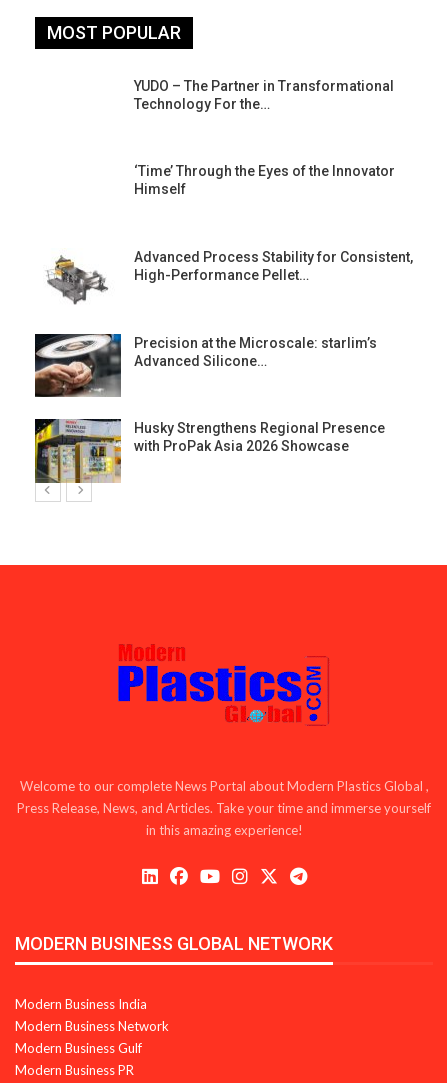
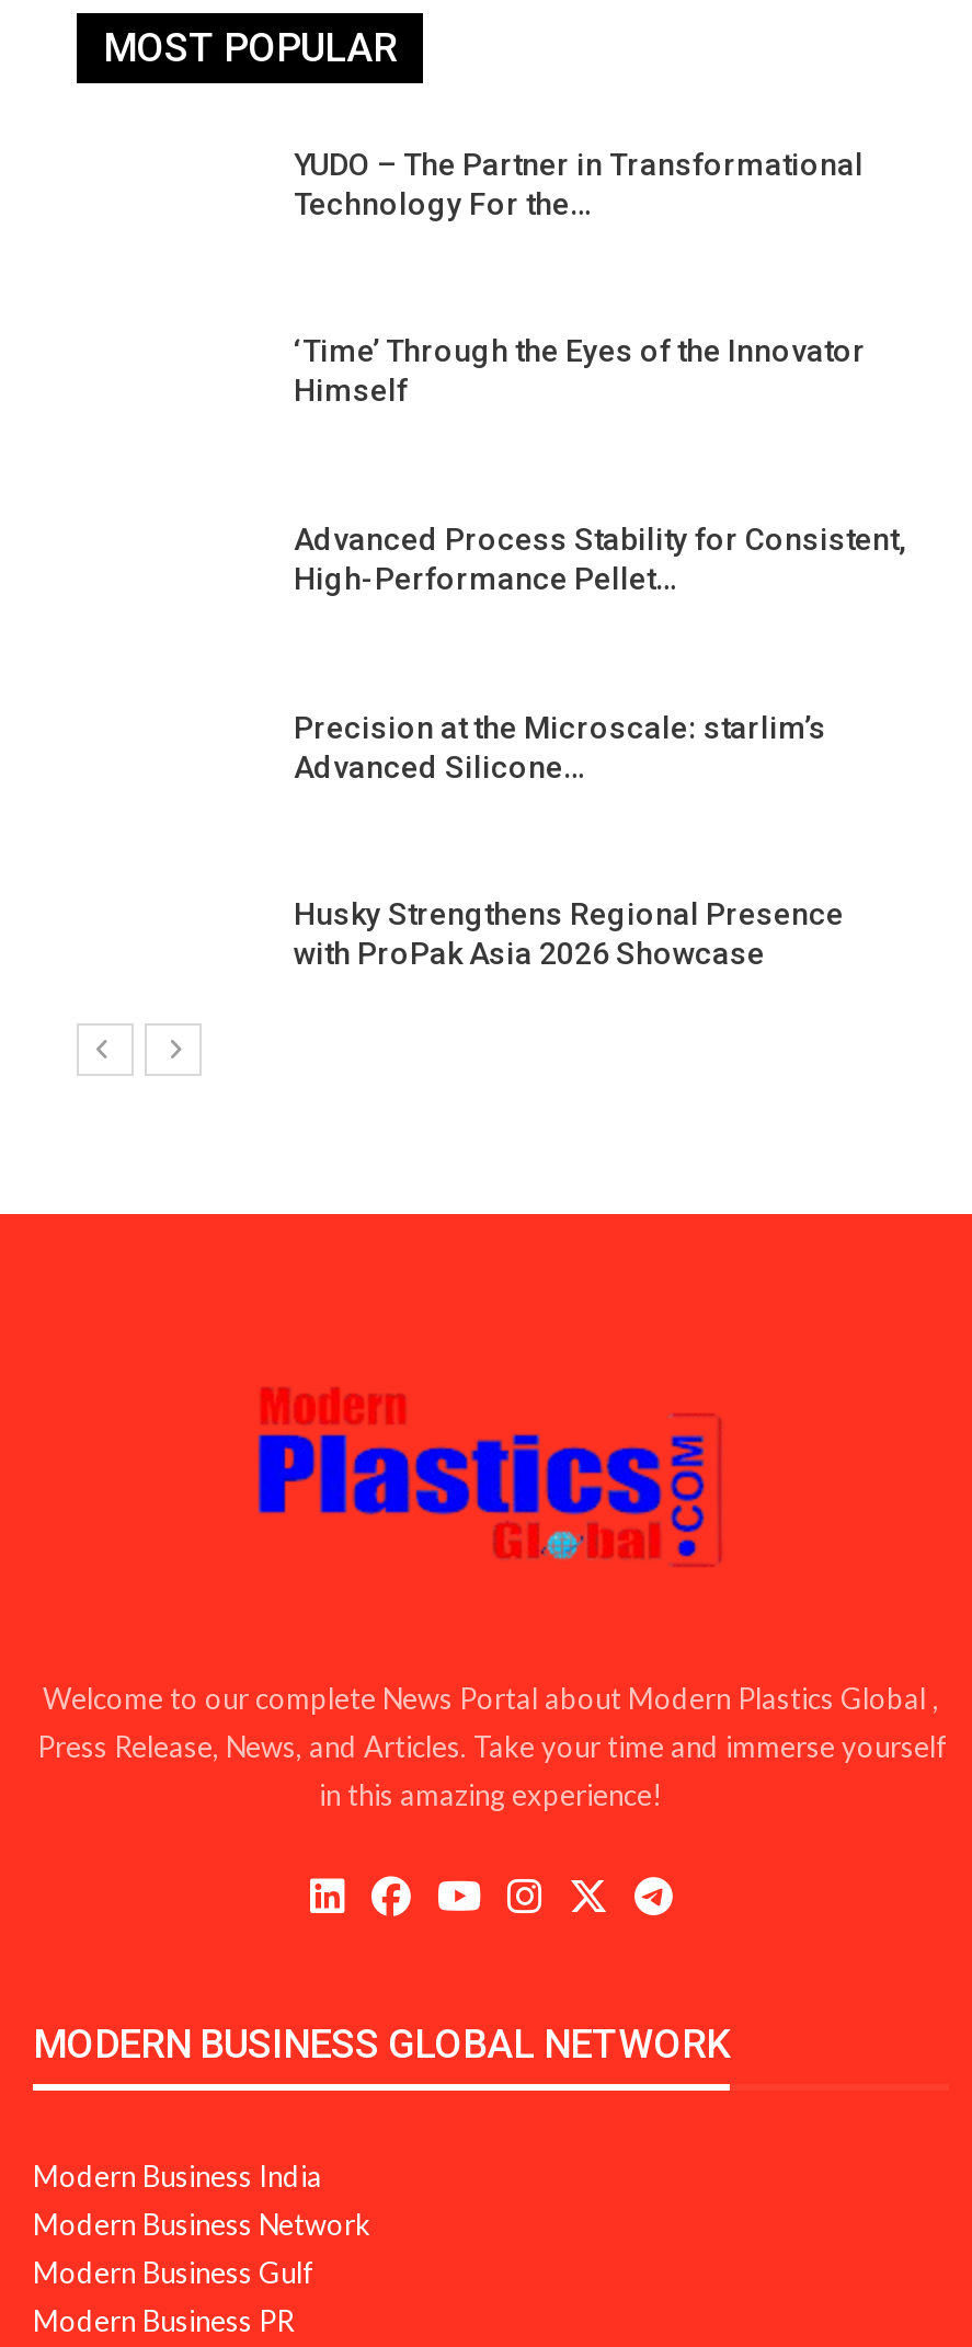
- [image]

- [image]

- [image]
